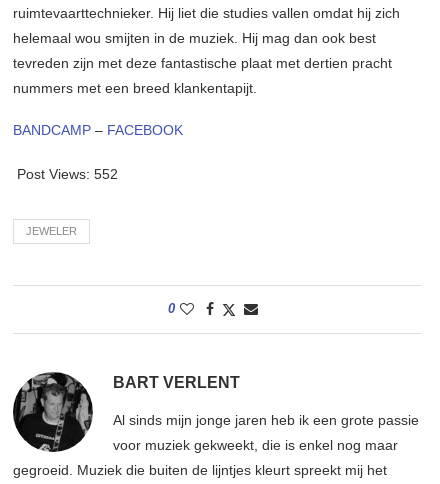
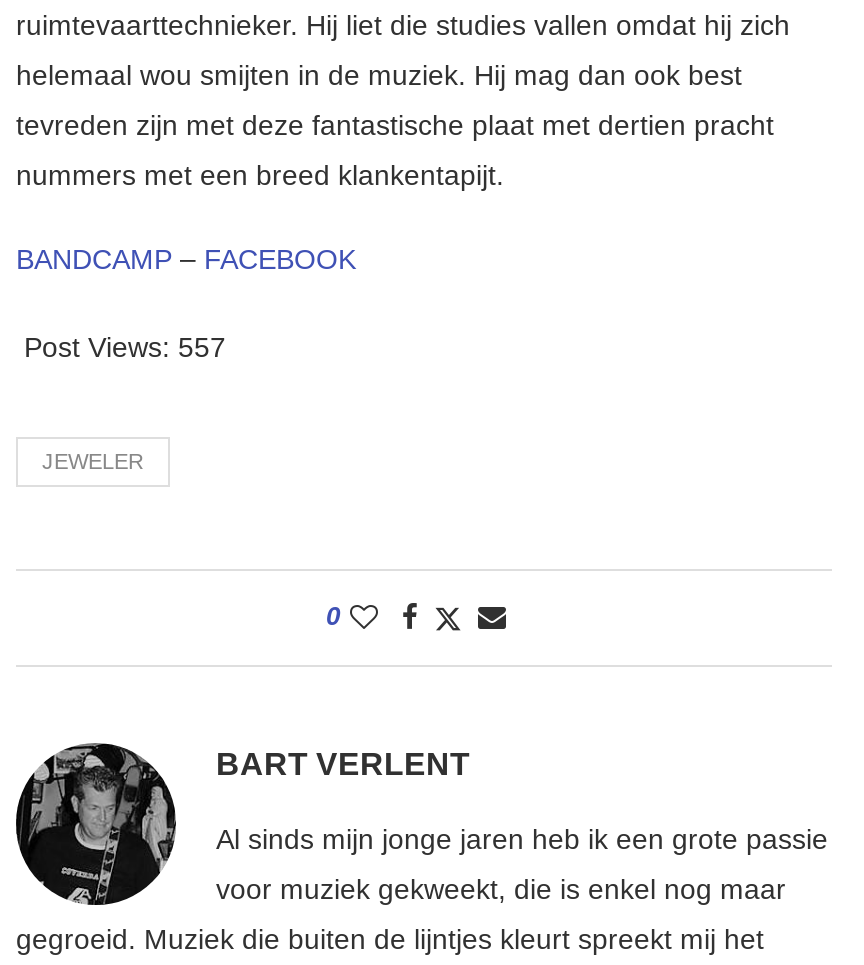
- Post Views: 552
+ Post Views: 557
